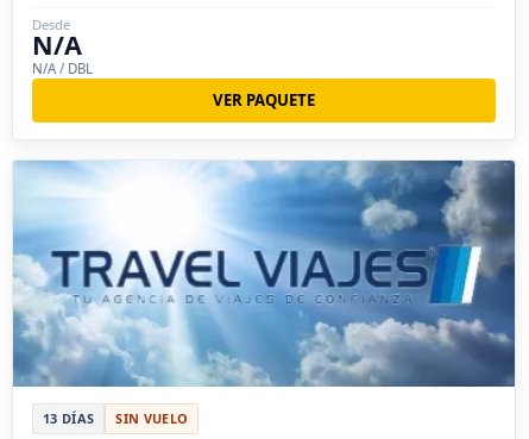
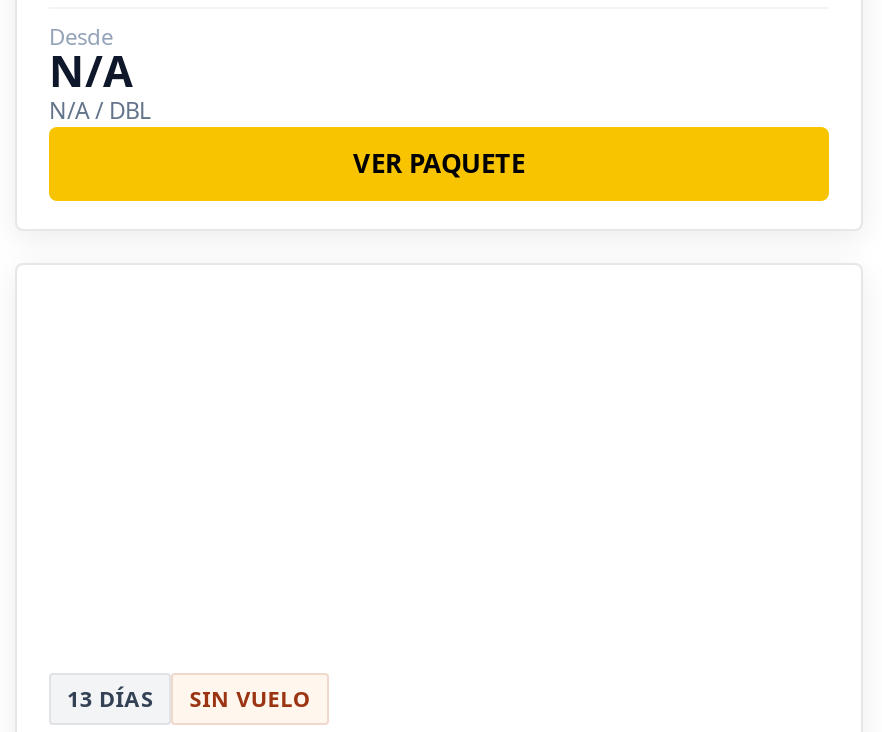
- [image]
